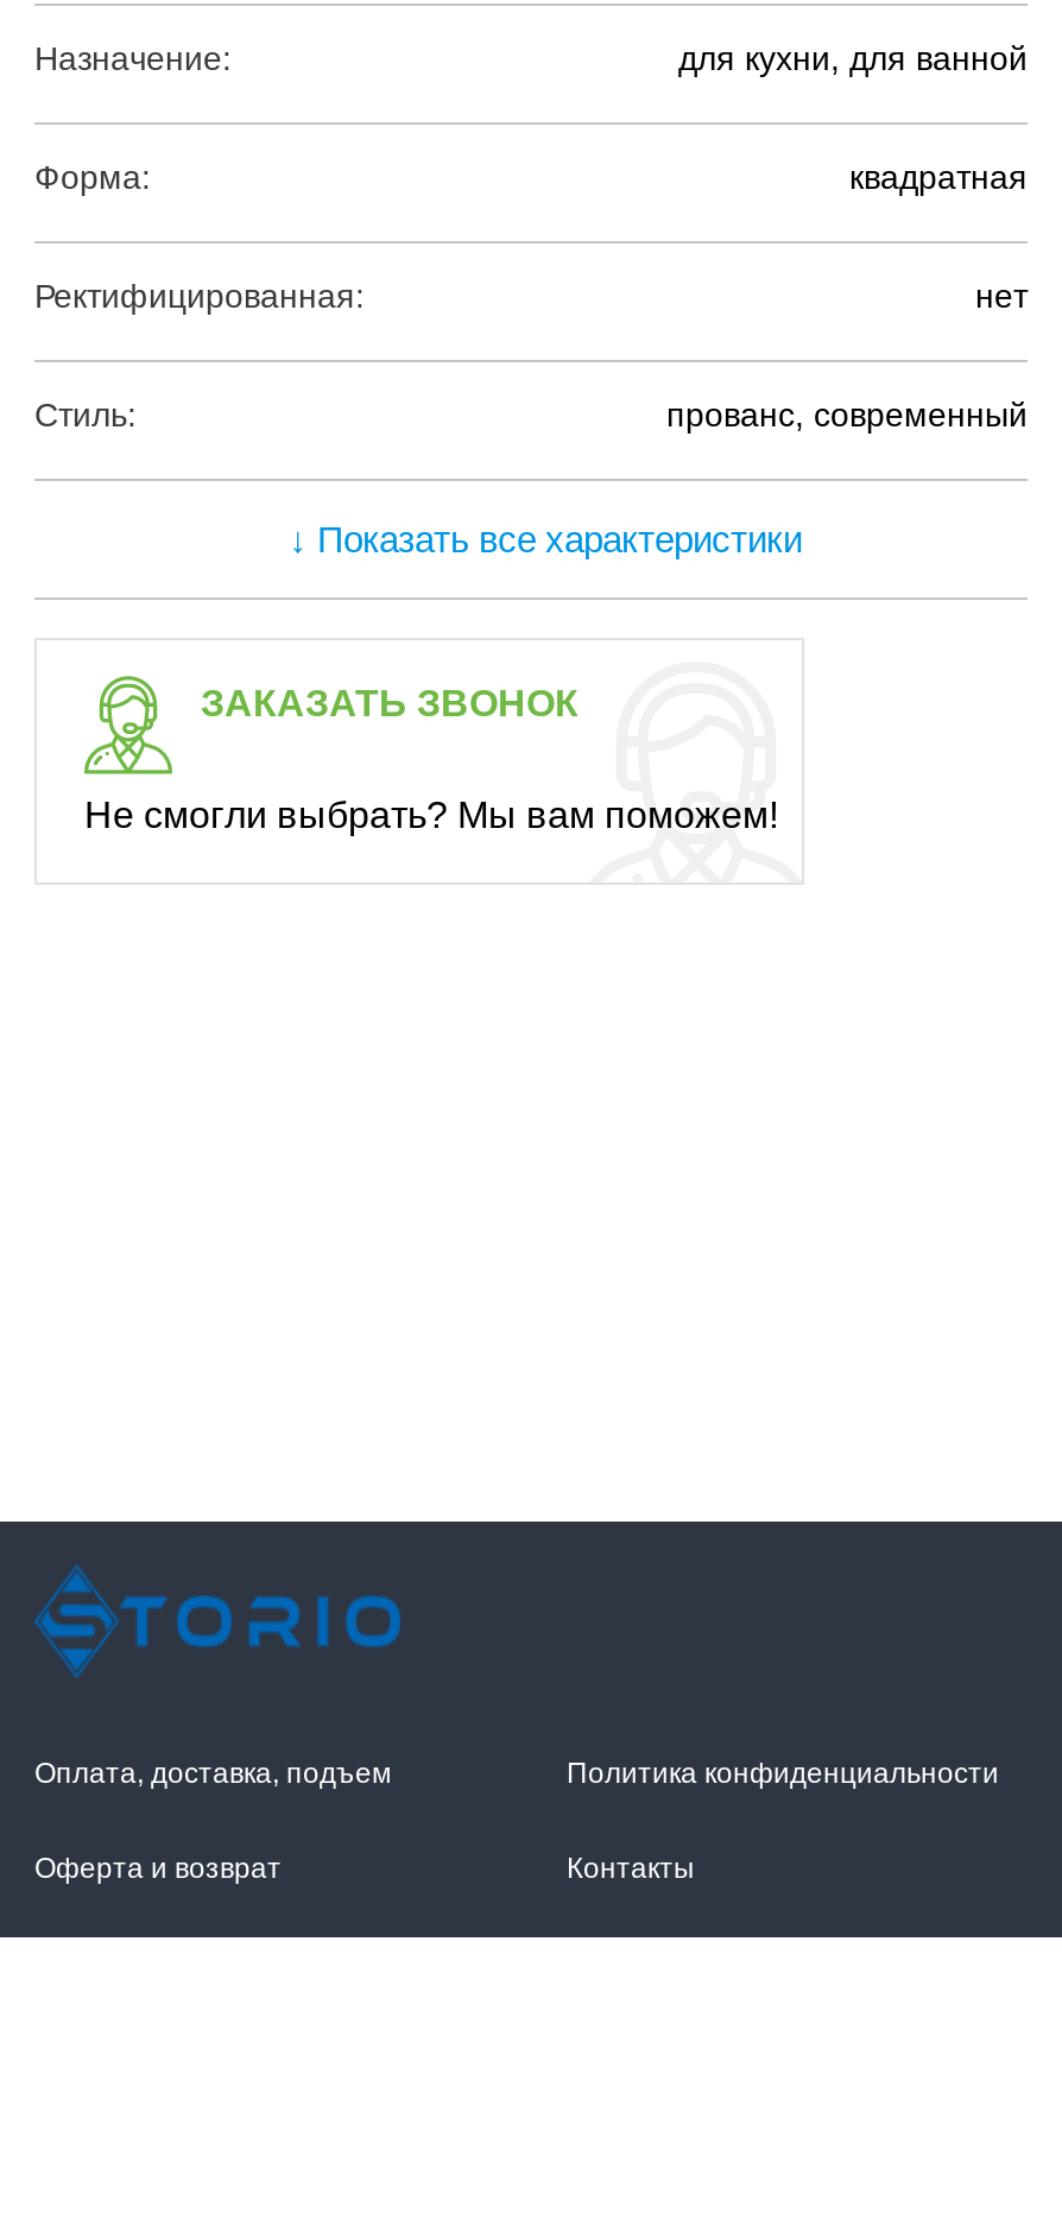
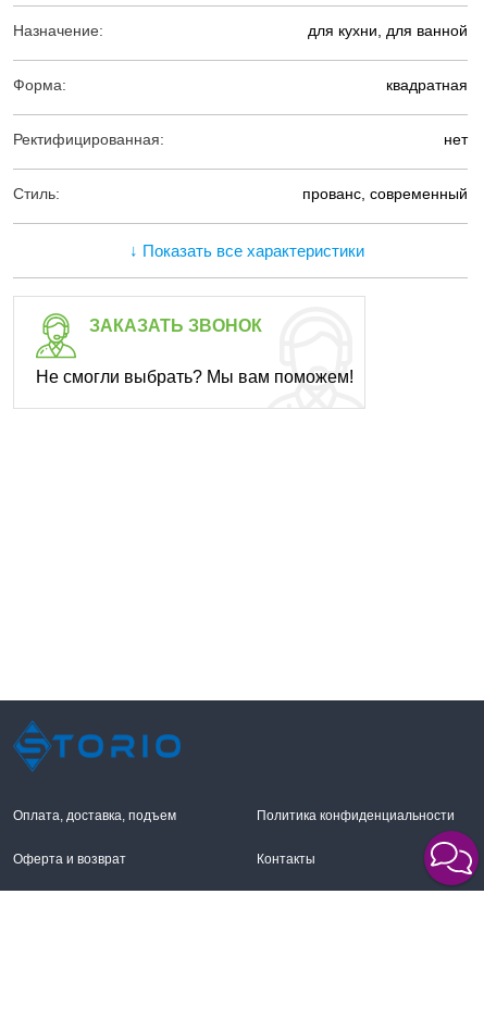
+ [image]
